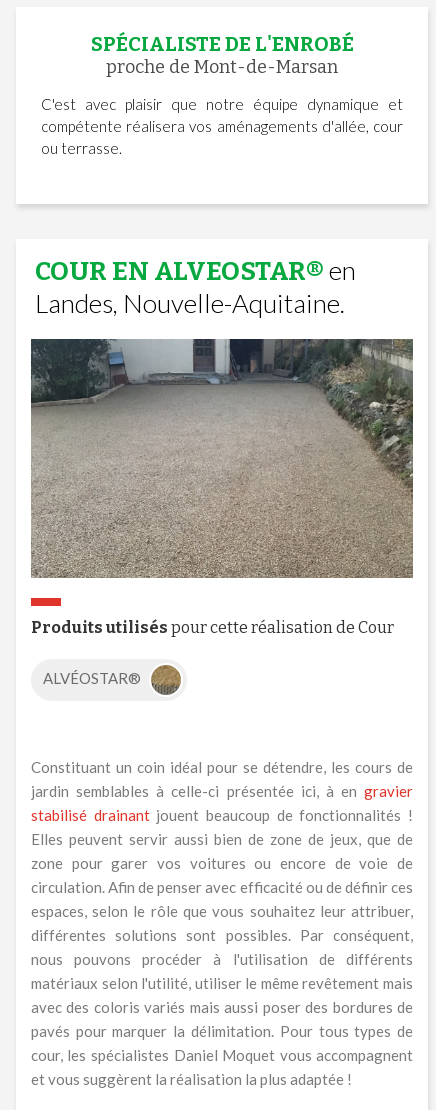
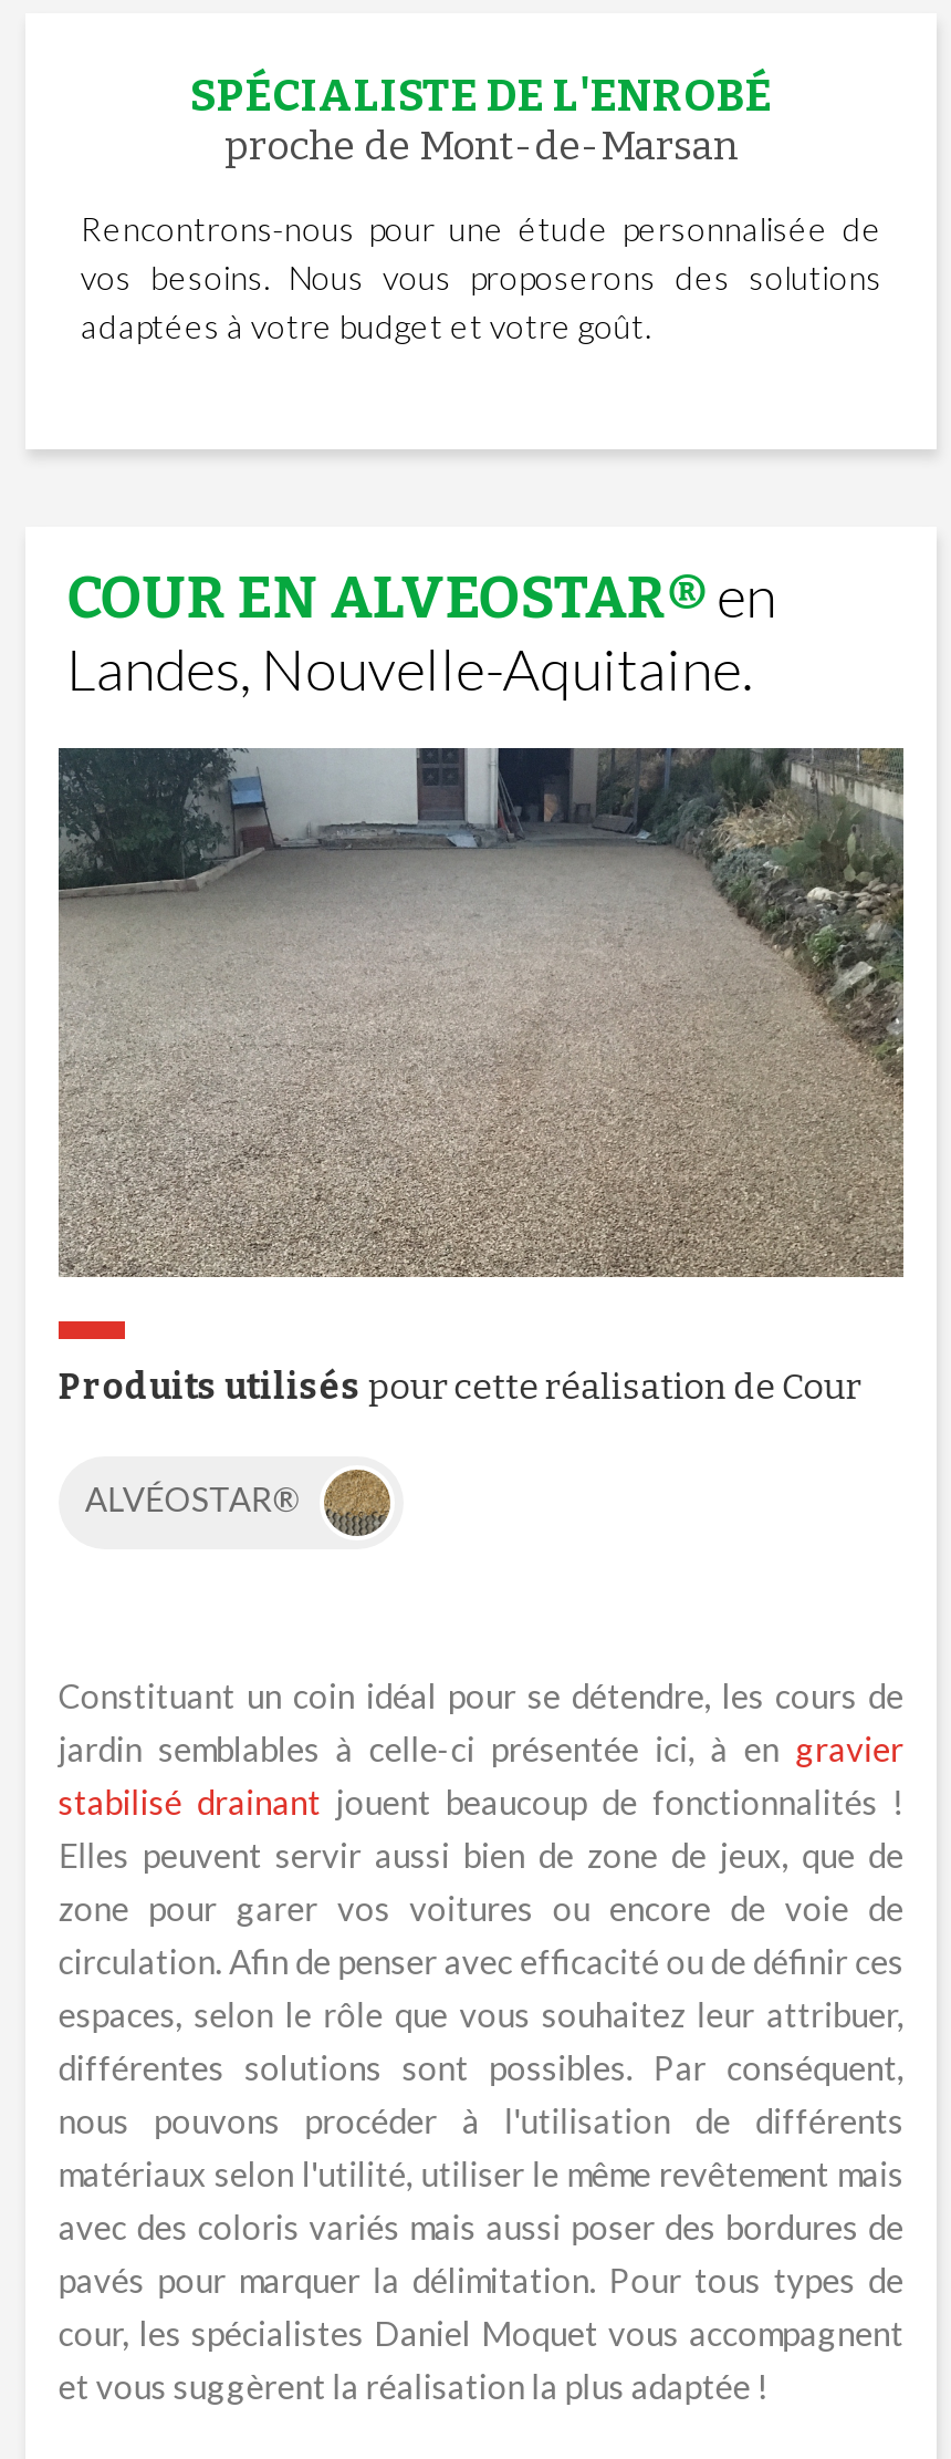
- C'est avec plaisir que notre équipe dynamique et
- compétente réalisera vos aménagements d'allée, cour
- ou terrasse.
+ Rencontrons-nous pour une étude personnalisée de
+ vos besoins. Nous vous proposerons des solutions
+ adaptées à votre budget et votre goût.
